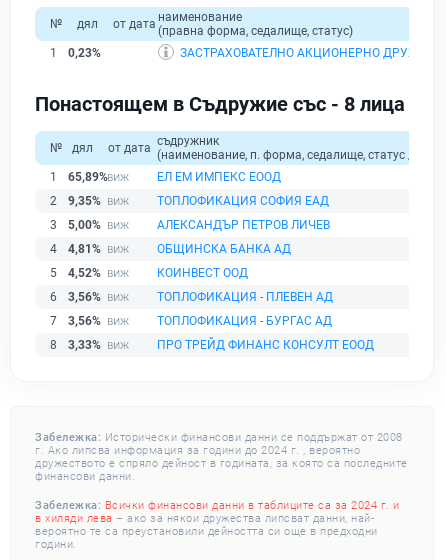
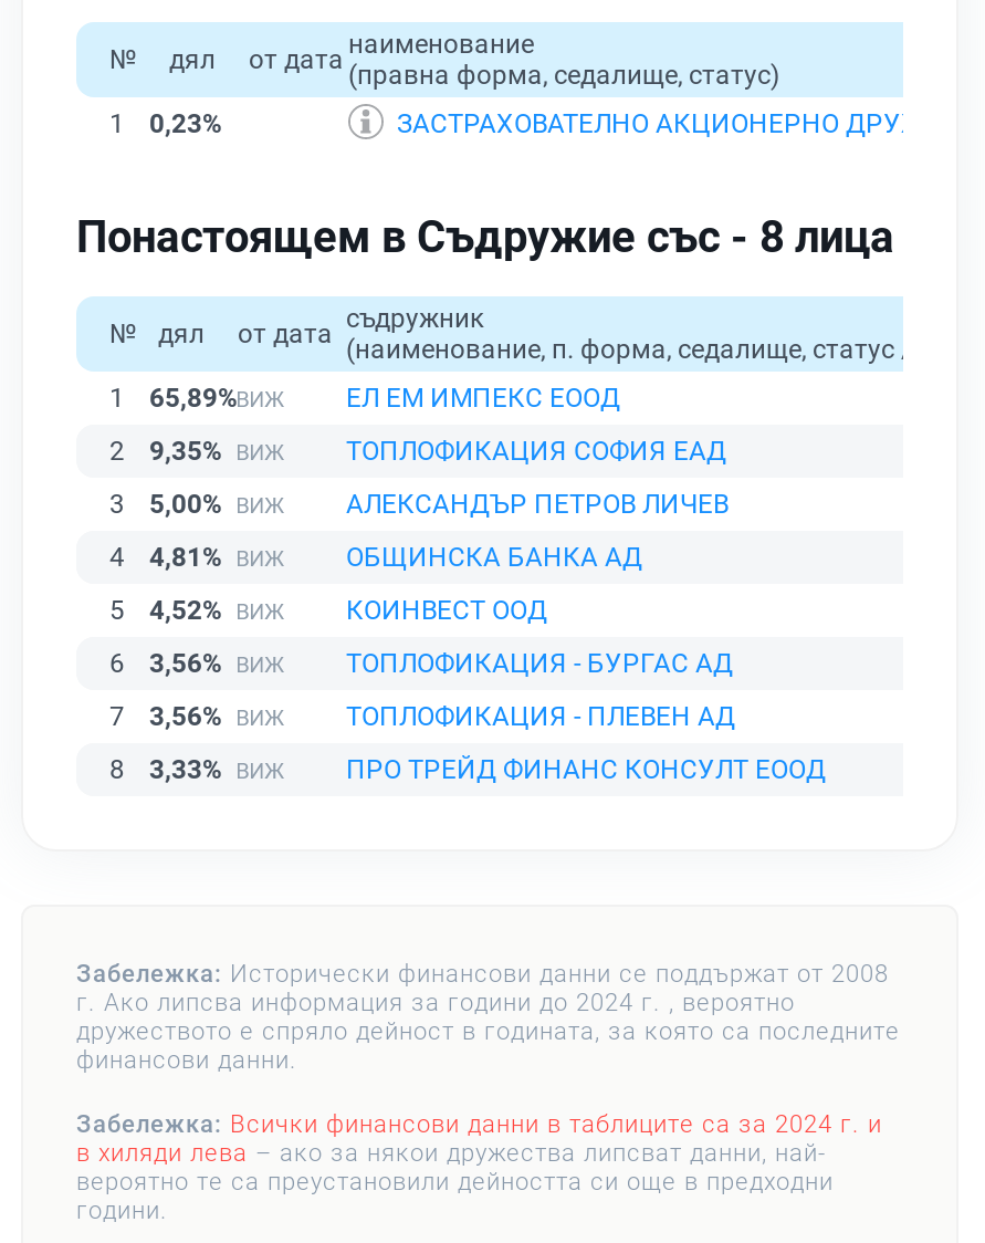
moved down: ТОПЛОФИКАЦИЯ - ПЛЕВЕН АД

moved up: ТОПЛОФИКАЦИЯ - БУРГАС АД
